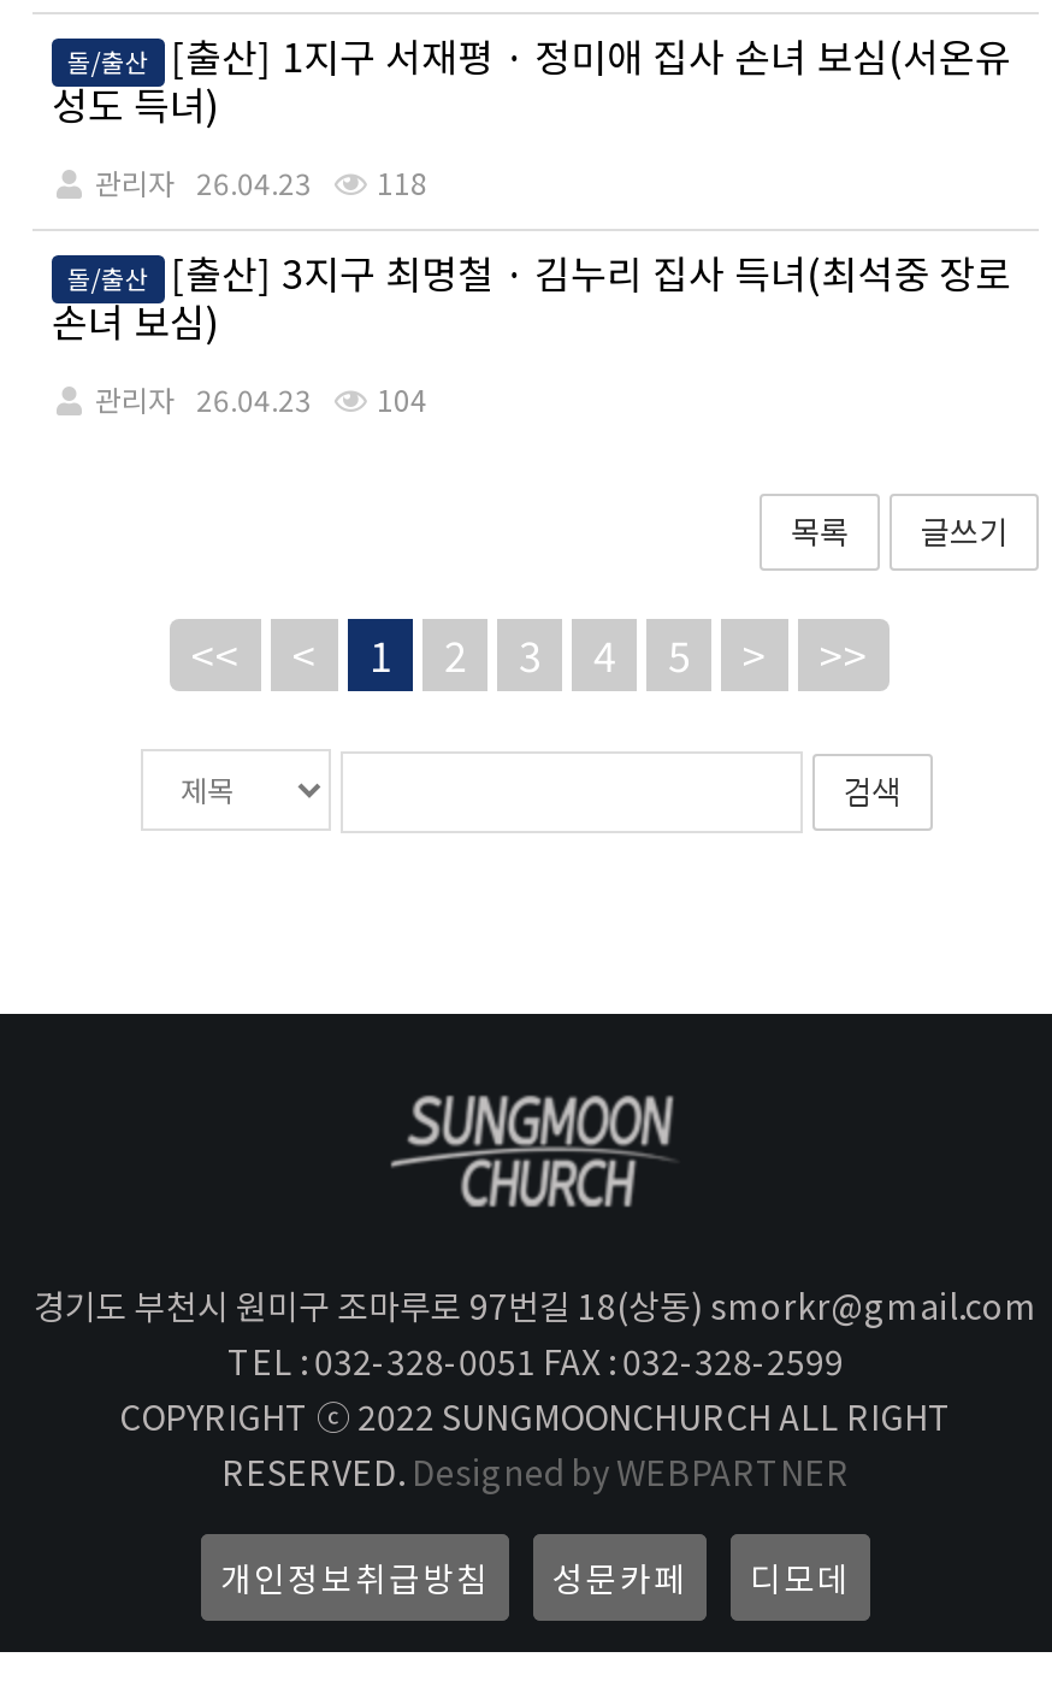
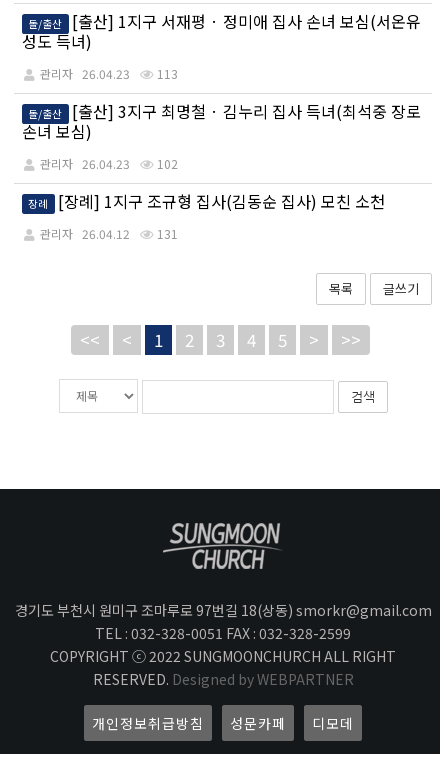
- 관리자 26.04.23 118
+ 관리자 26.04.23 113

- 104
+ 102
+ 장례
+ [장례] 1지구 조규형 집사(김동순 집사) 모친 소천
+ 관리자 26.04.12
+ 131
